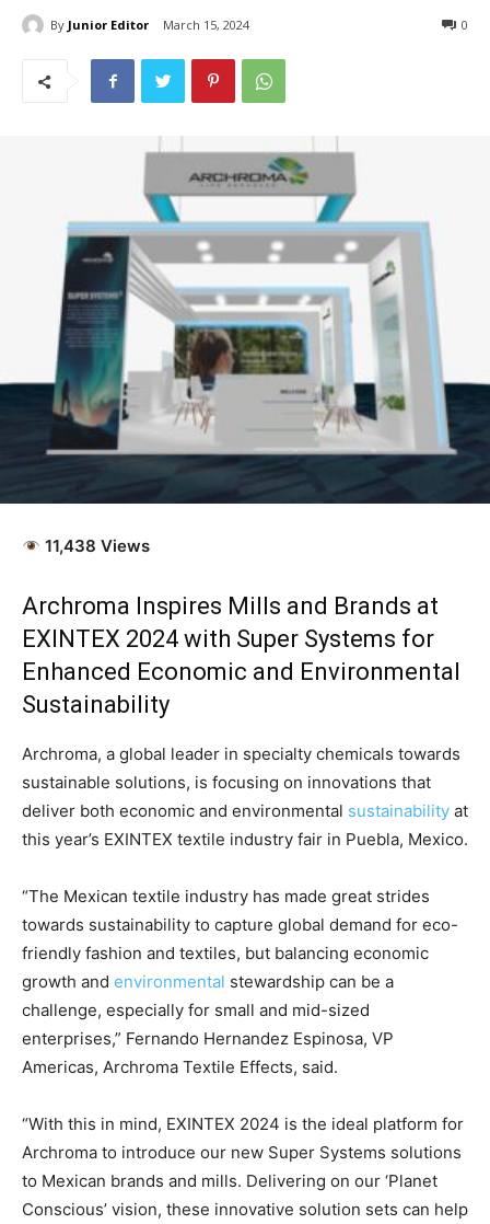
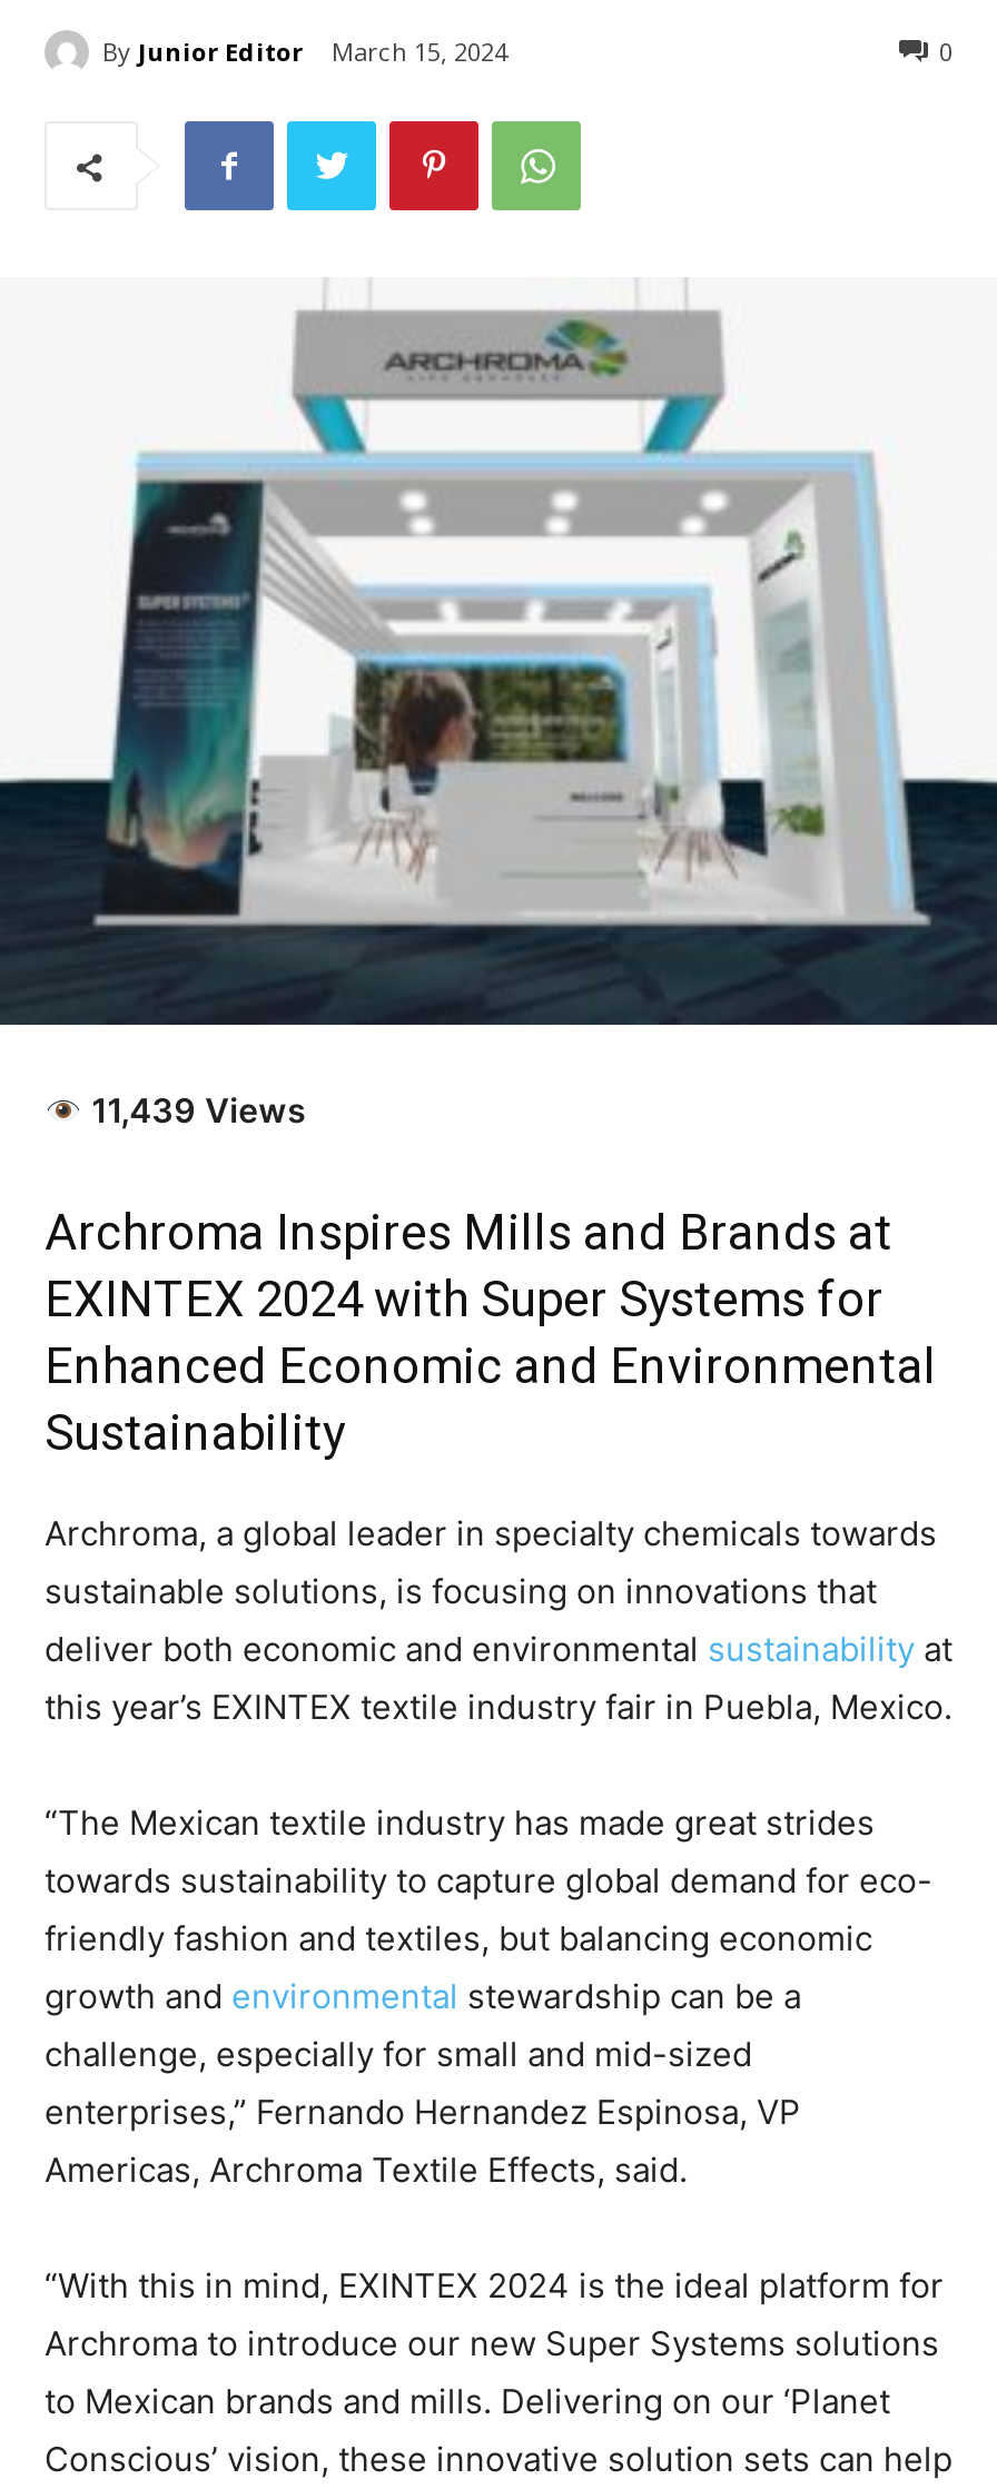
- 11,438 Views
+ 11,439 Views
